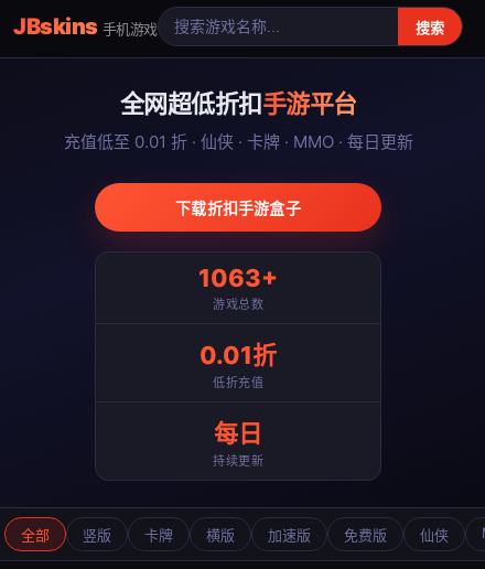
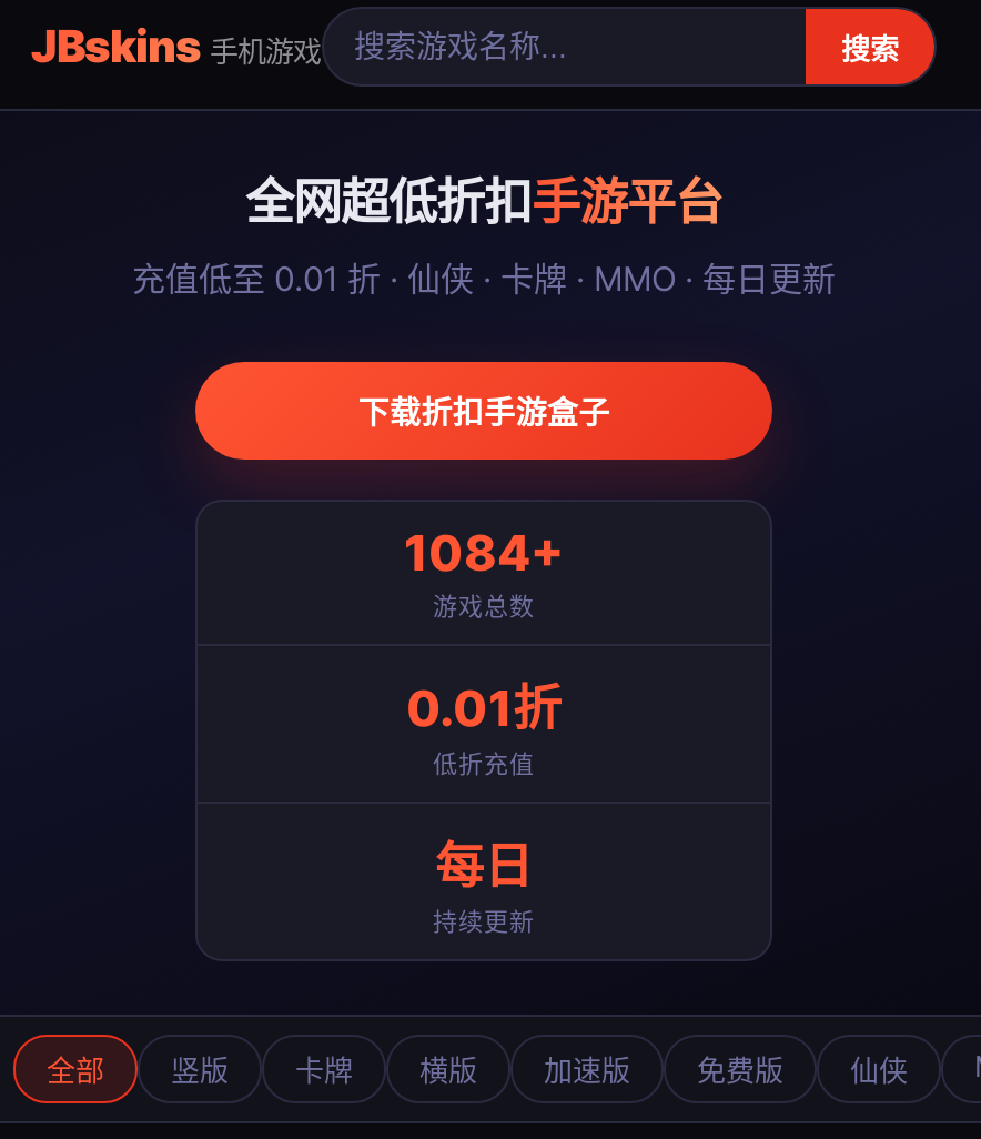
- 1063+
+ 1084+
